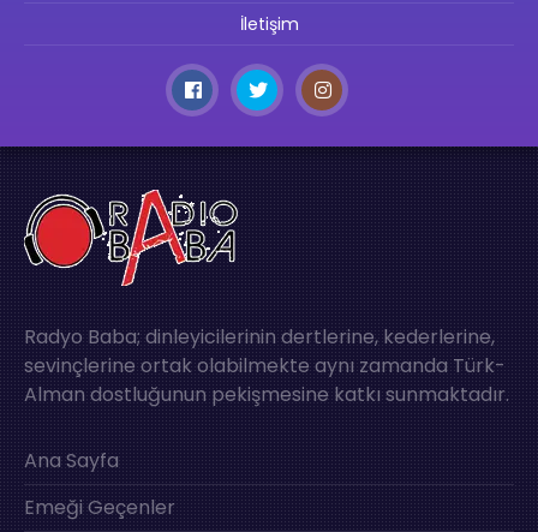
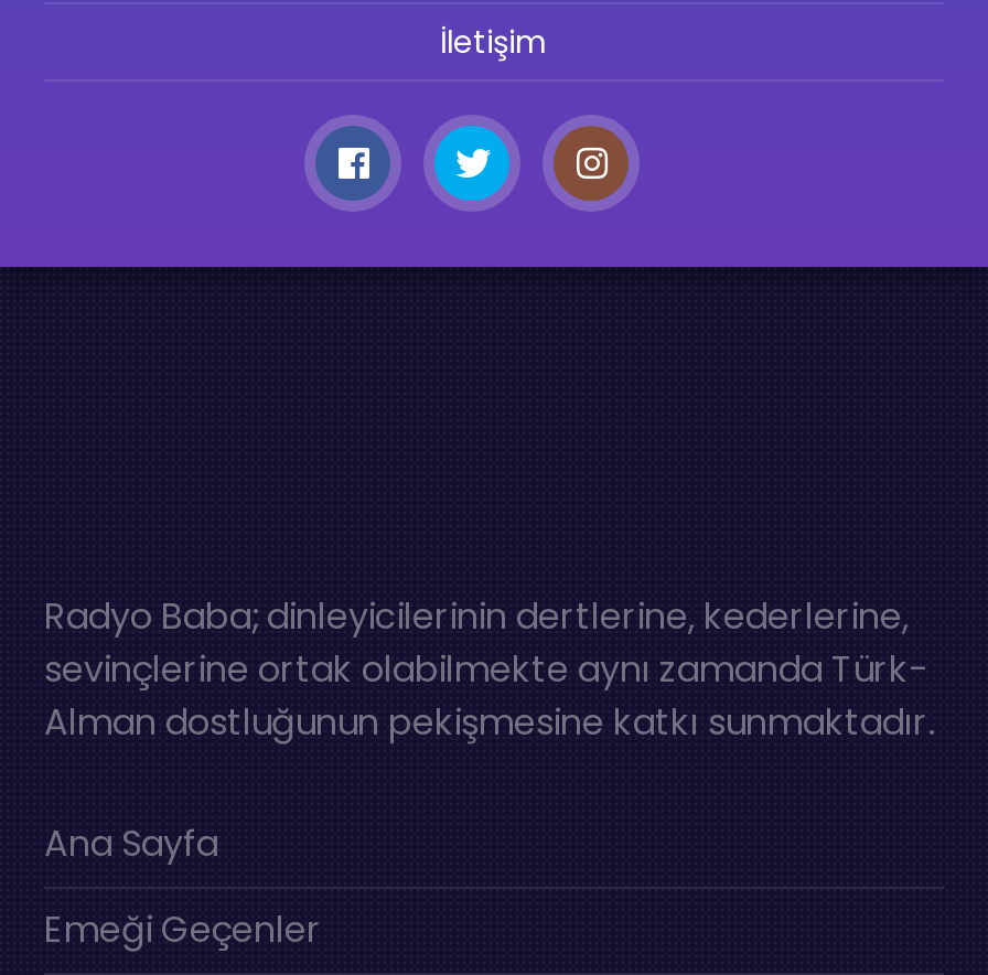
- [image]
